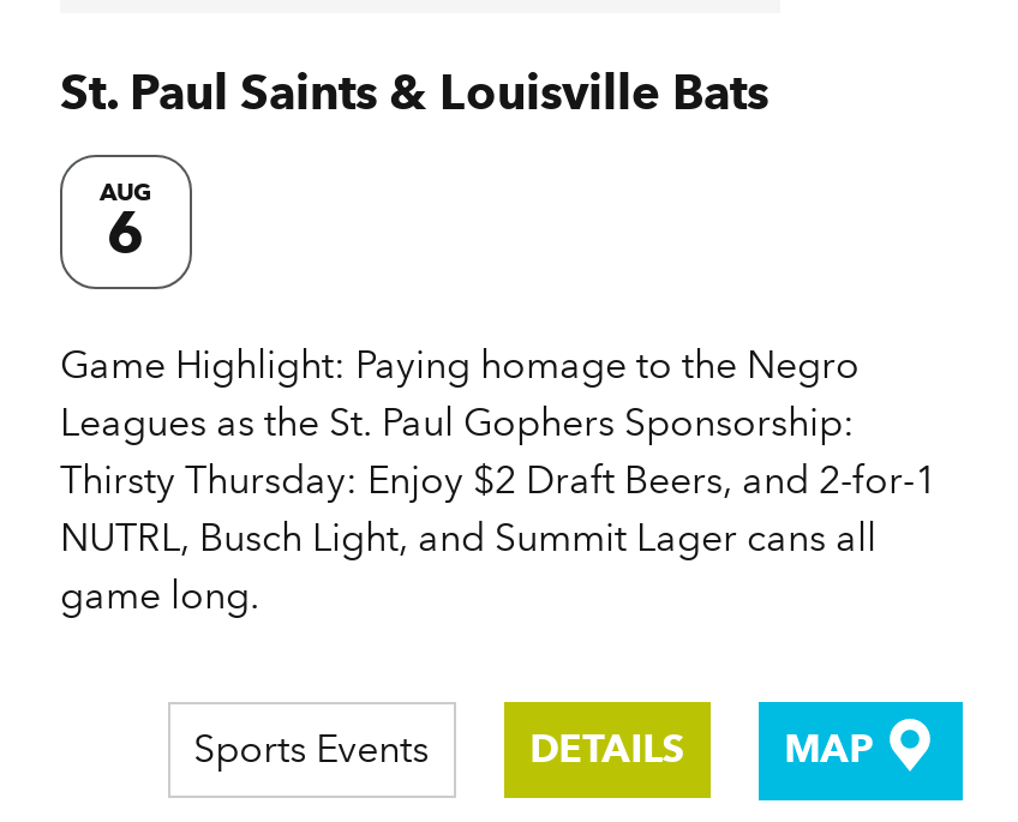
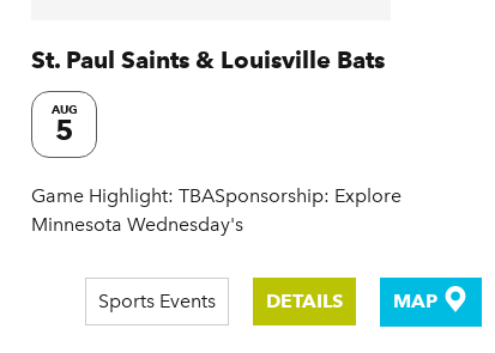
- 6
+ 5

- Game Highlight: Paying homage to the Negro
- Leagues as the St. Paul Gophers Sponsorship:
- Thirsty Thursday: Enjoy $2 Draft Beers, and 2-for-1
- NUTRL, Busch Light, and Summit Lager cans all
- game long.
+ Game Highlight: TBASponsorship: Explore
+ Minnesota Wednesday's
